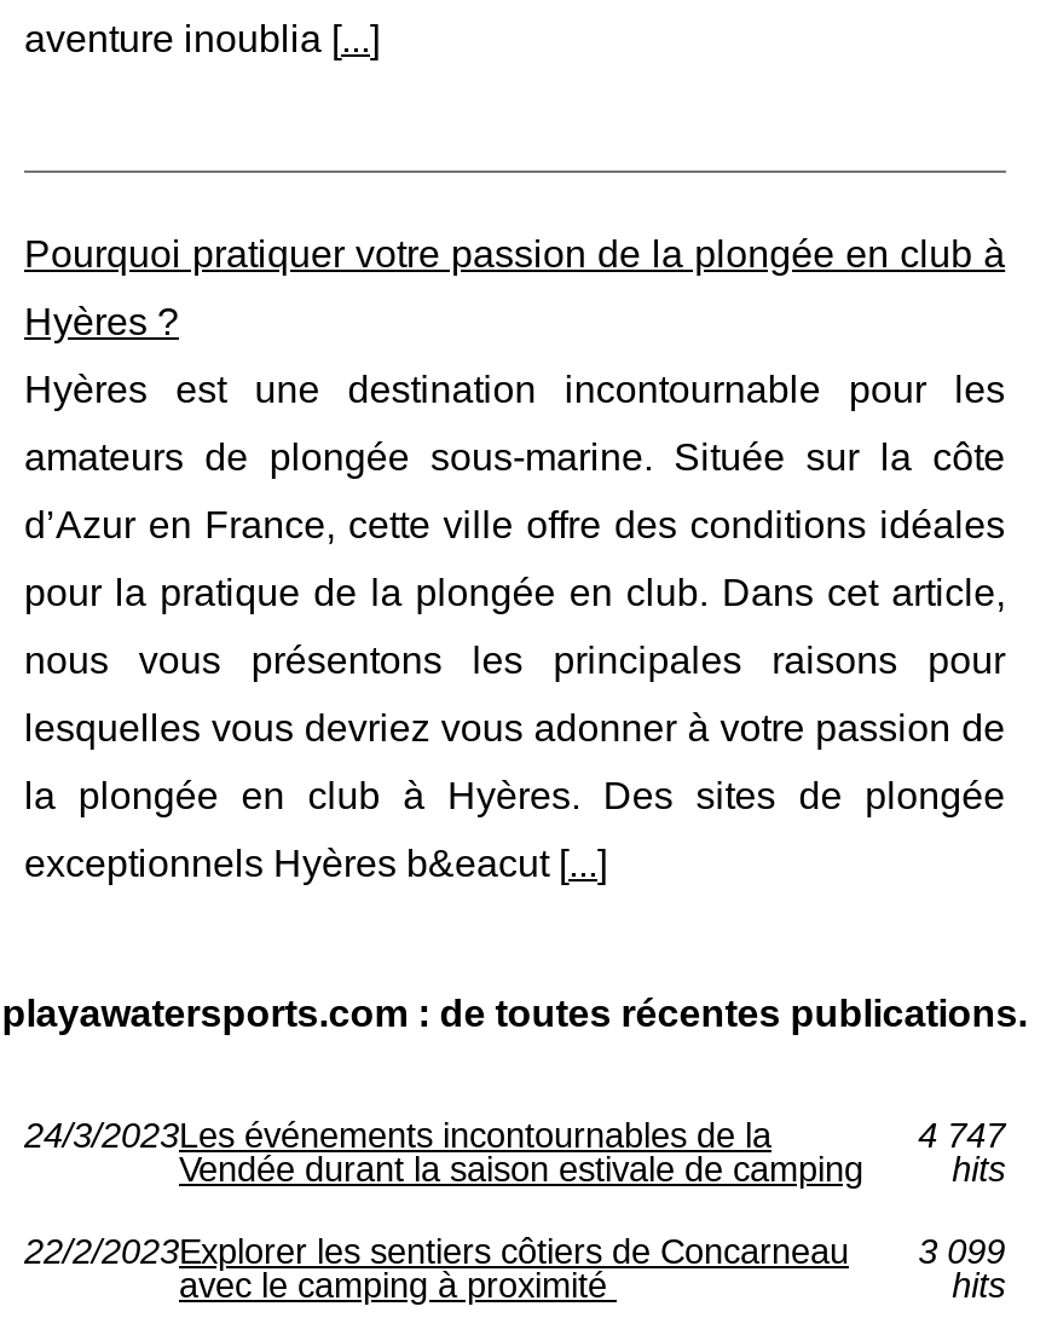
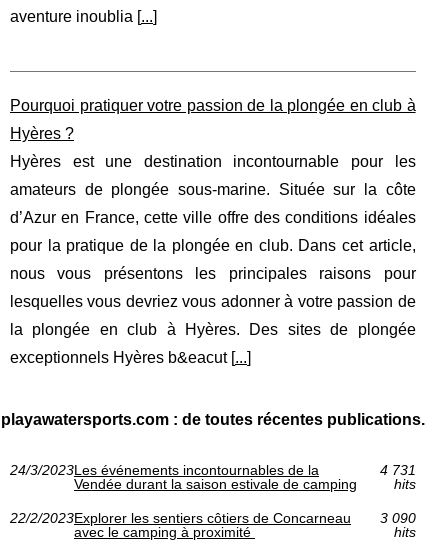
- 4 747
+ 4 731

- 22/2/2023Explorer les sentiers côtiers de Concarneau 3 099
+ 22/2/2023Explorer les sentiers côtiers de Concarneau 3 090
